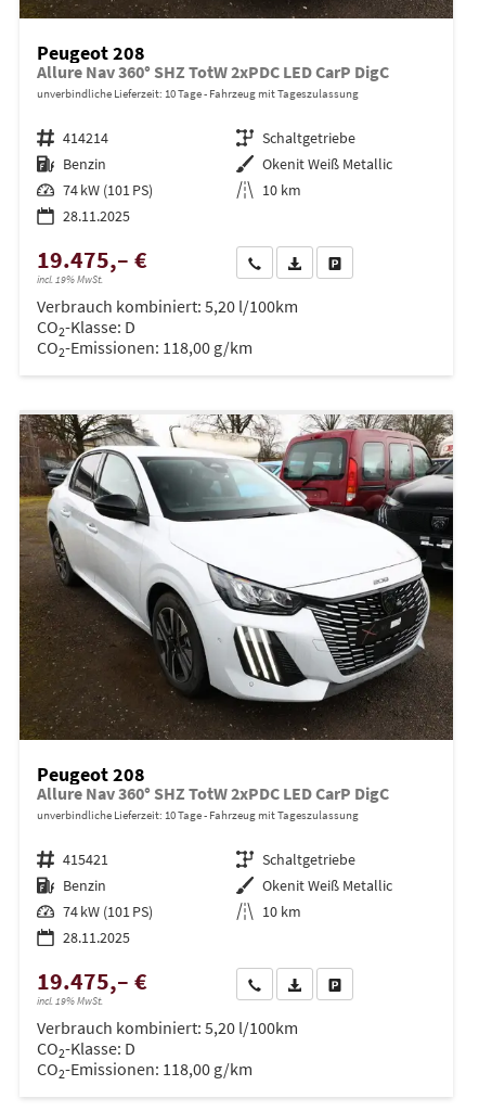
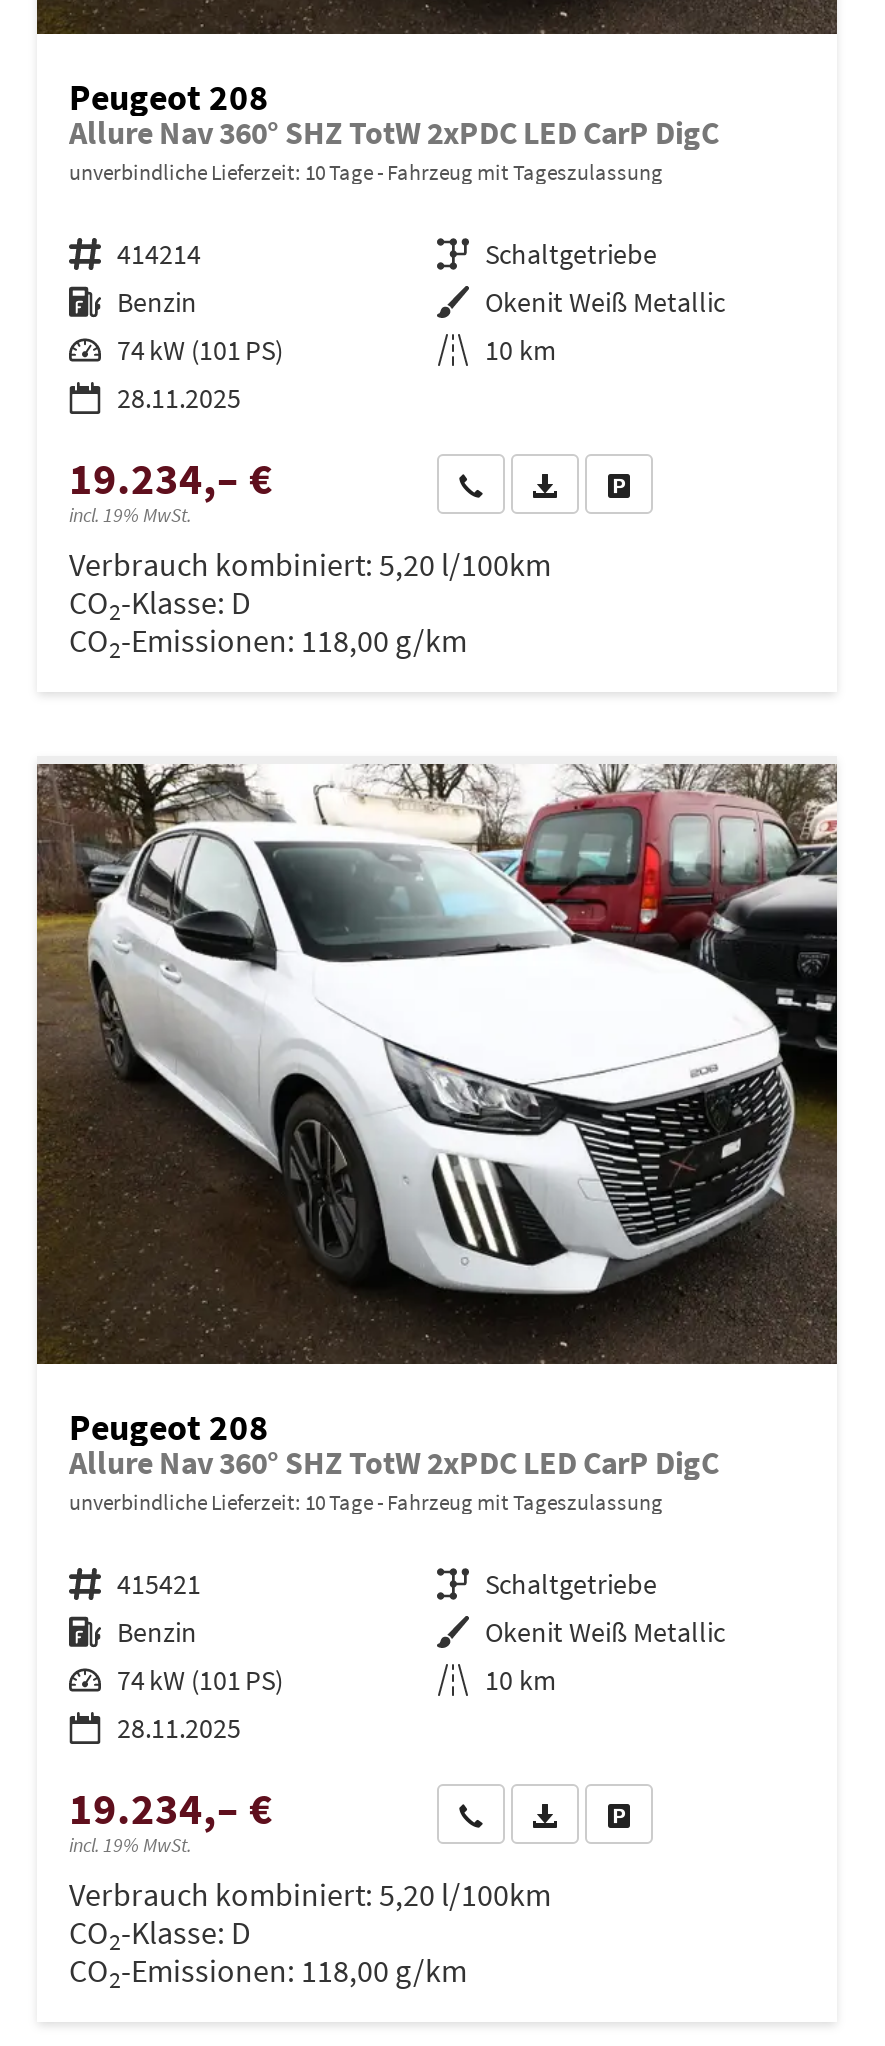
- 19.475,– €
+ 19.234,– €

- 19.475,– €
+ 19.234,– €
